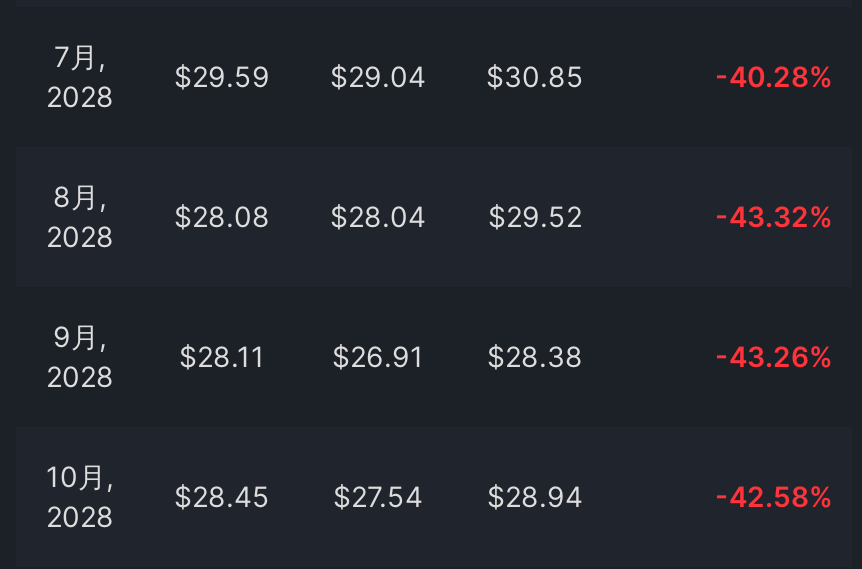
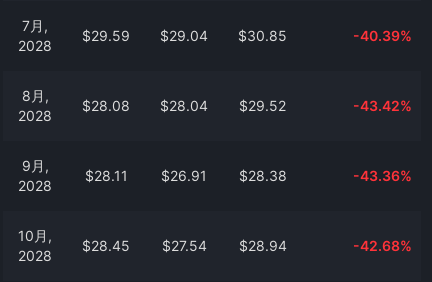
- -40.28%
+ -40.39%

- -43.32%
+ -43.42%

- -43.26%
+ -43.36%

- -42.58%
+ -42.68%
